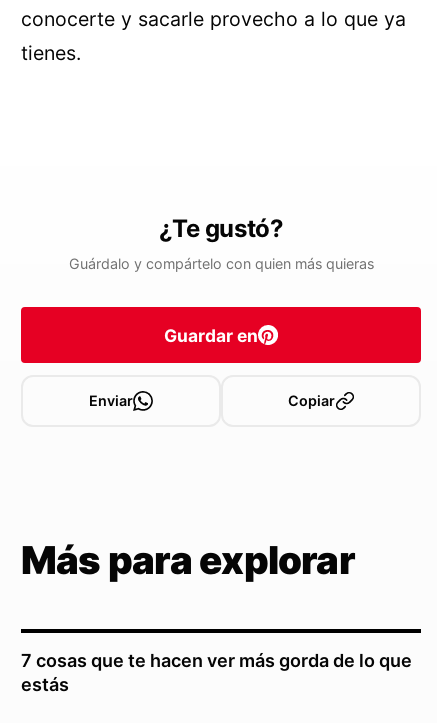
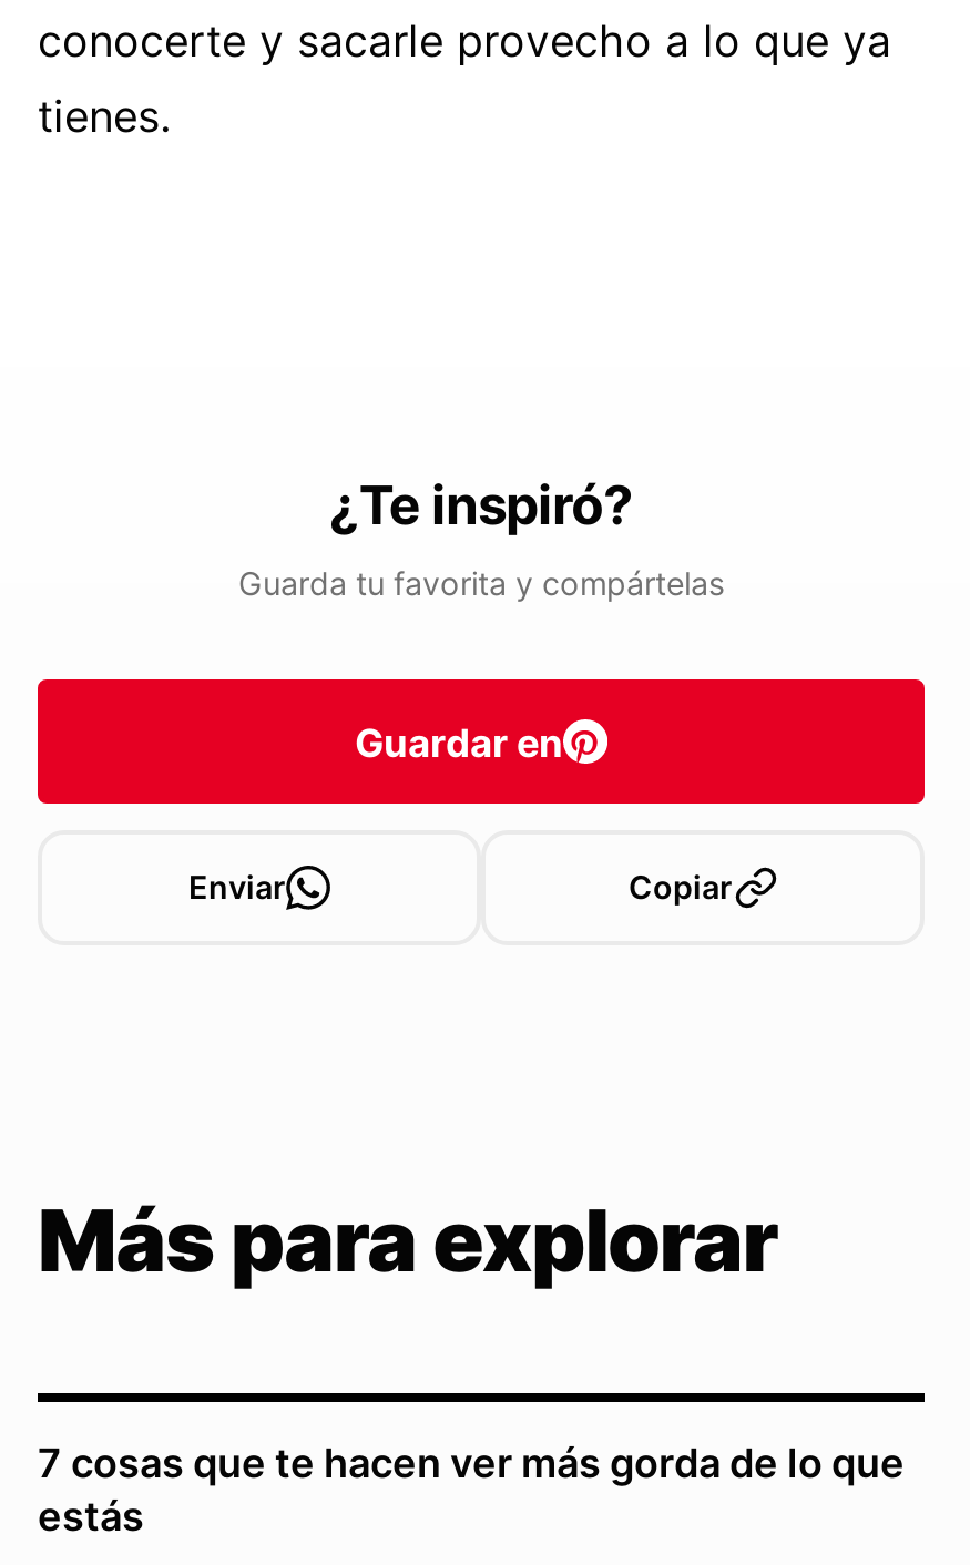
- ¿Te gustó?
- Guárdalo y compártelo con quien más quieras
+ ¿Te inspiró?
+ Guarda tu favorita y compártelas
